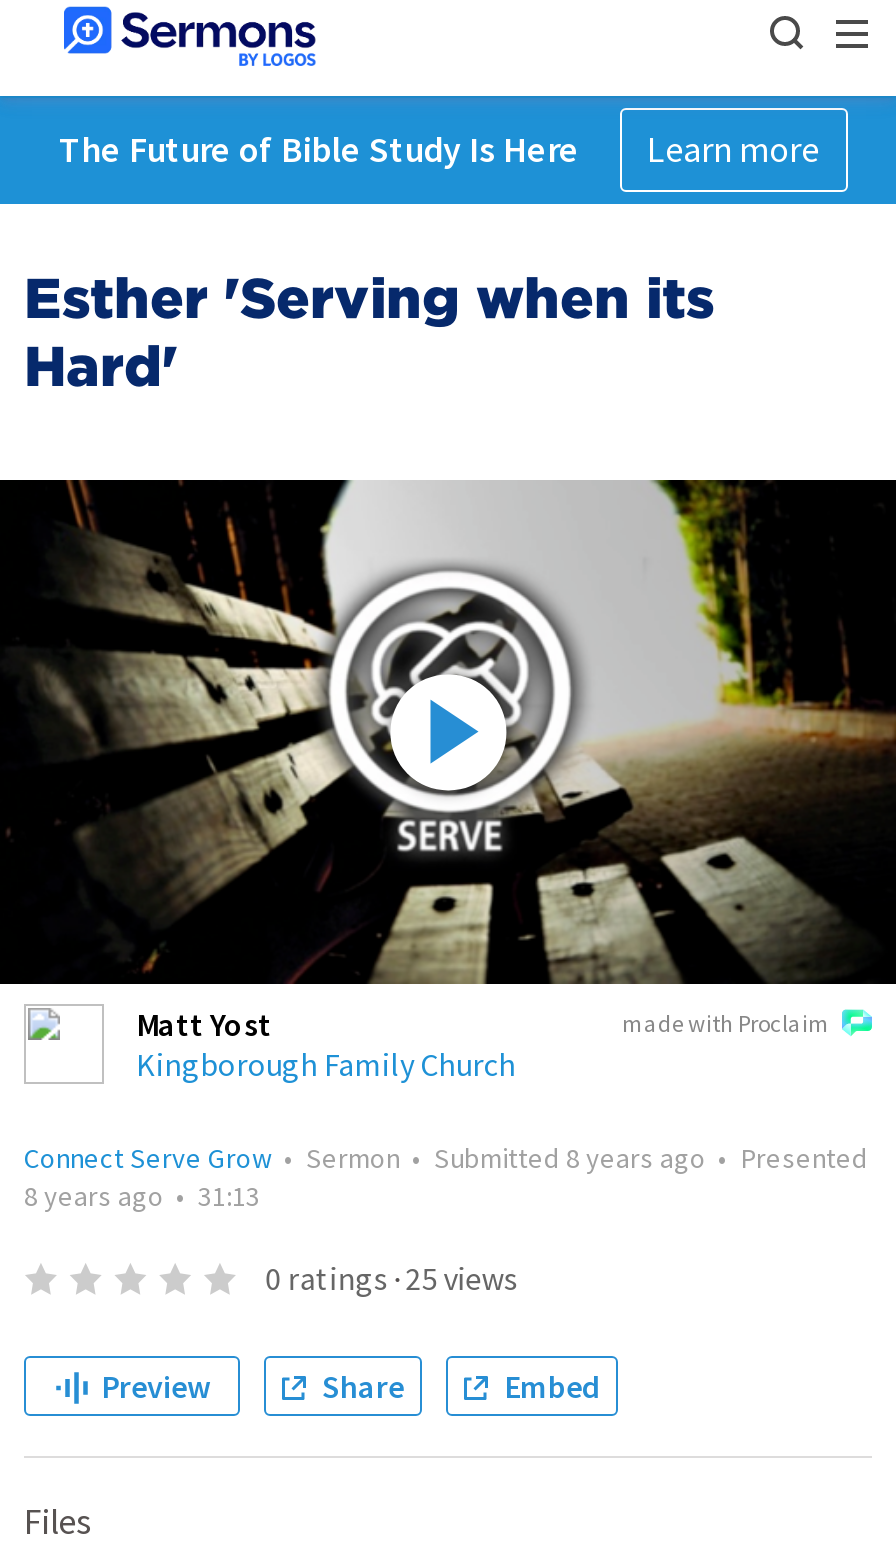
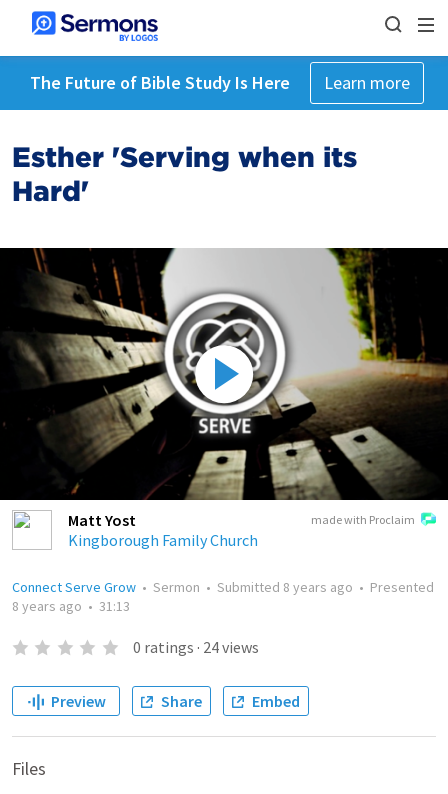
- 0 ratings · 25 views
+ 0 ratings · 24 views
